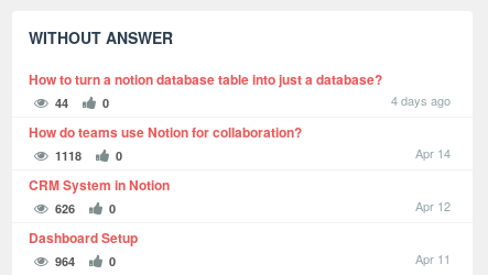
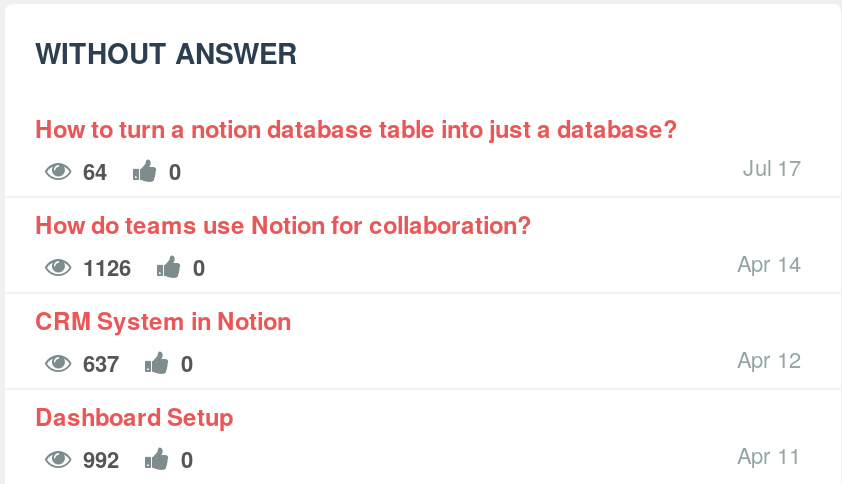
- 44
+ 64

- 4 days ago
+ Jul 17

- 1118
+ 1126

- 626
+ 637

- 964
+ 992
